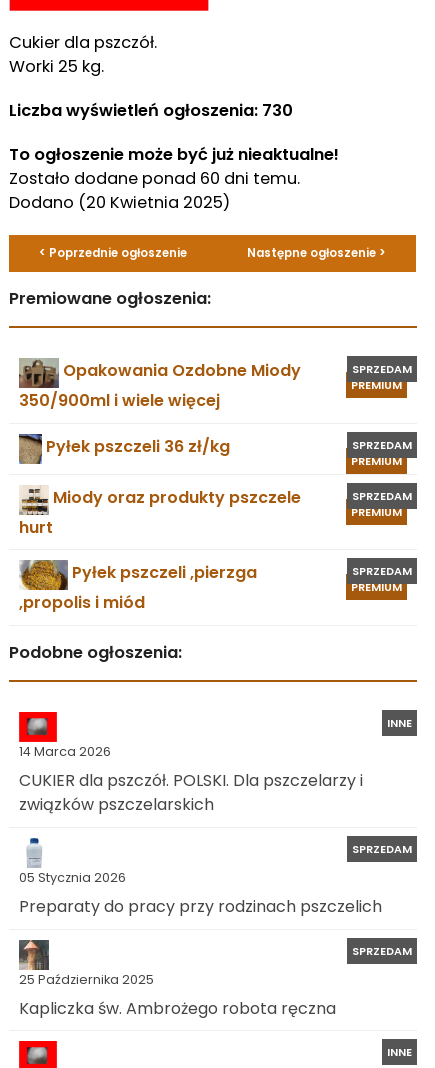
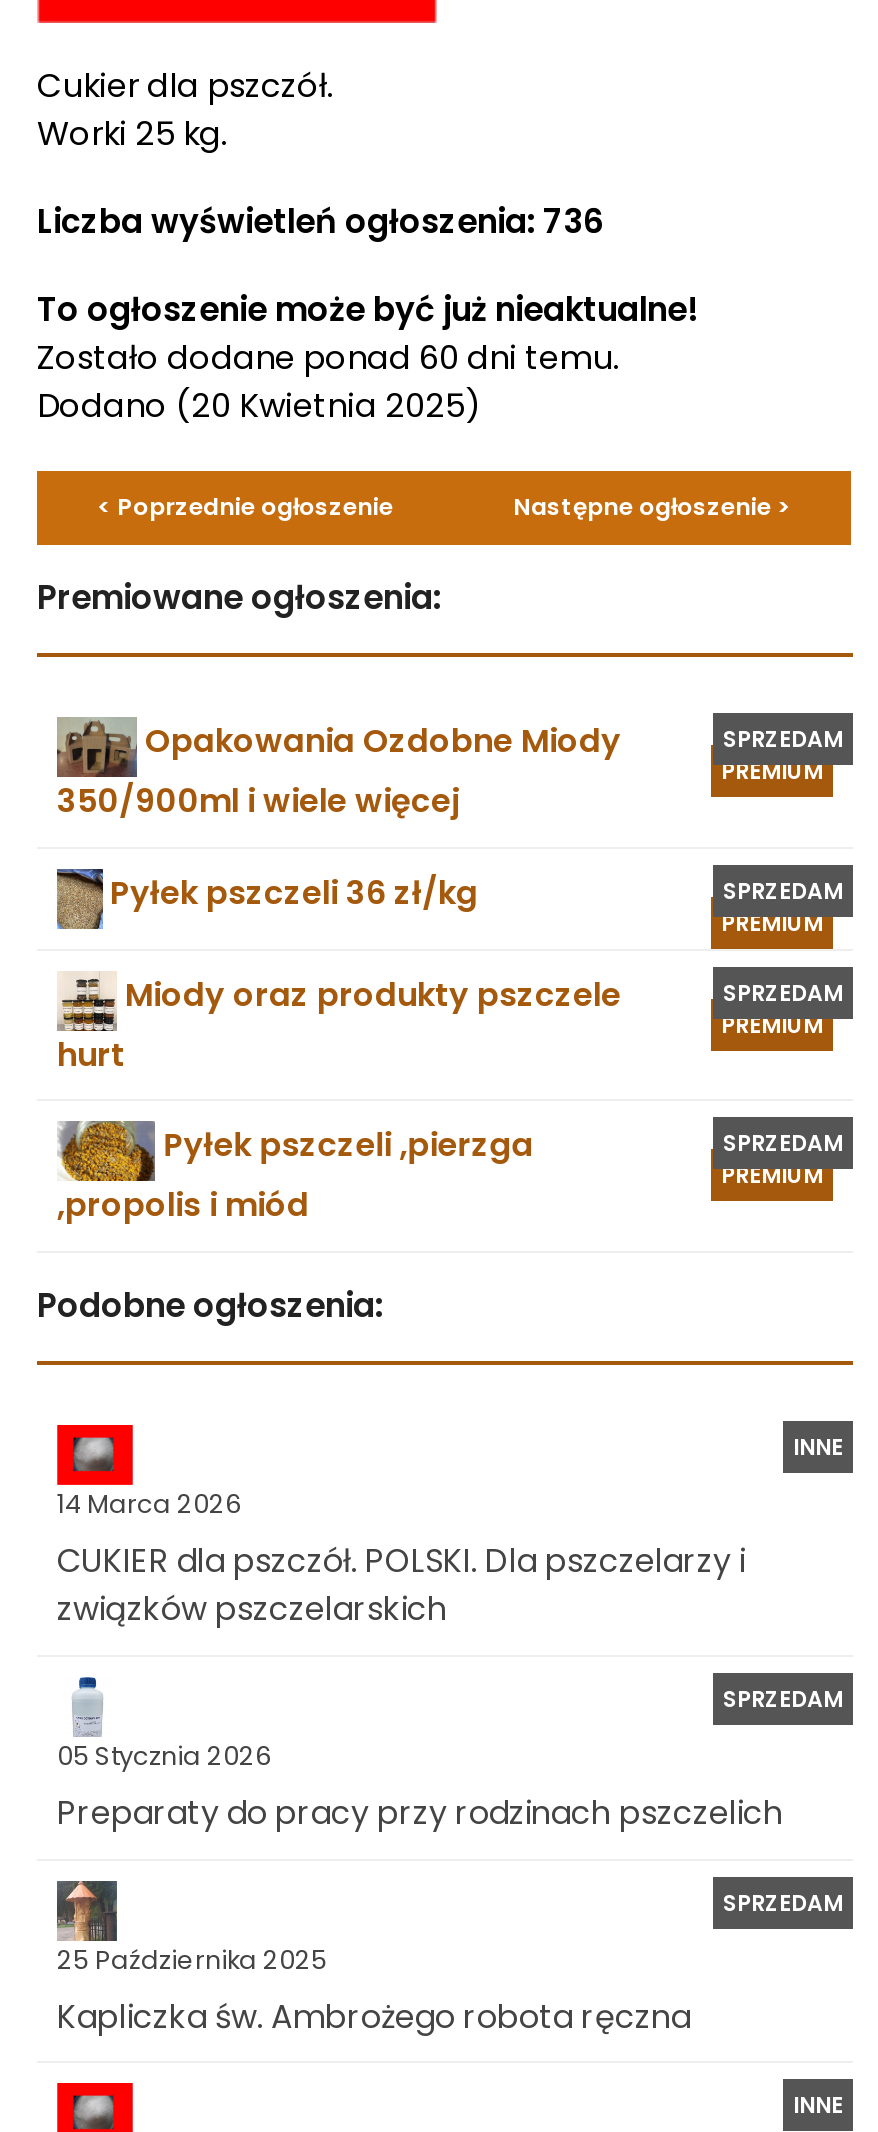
- Liczba wyświetleń ogłoszenia: 730
+ Liczba wyświetleń ogłoszenia: 736
